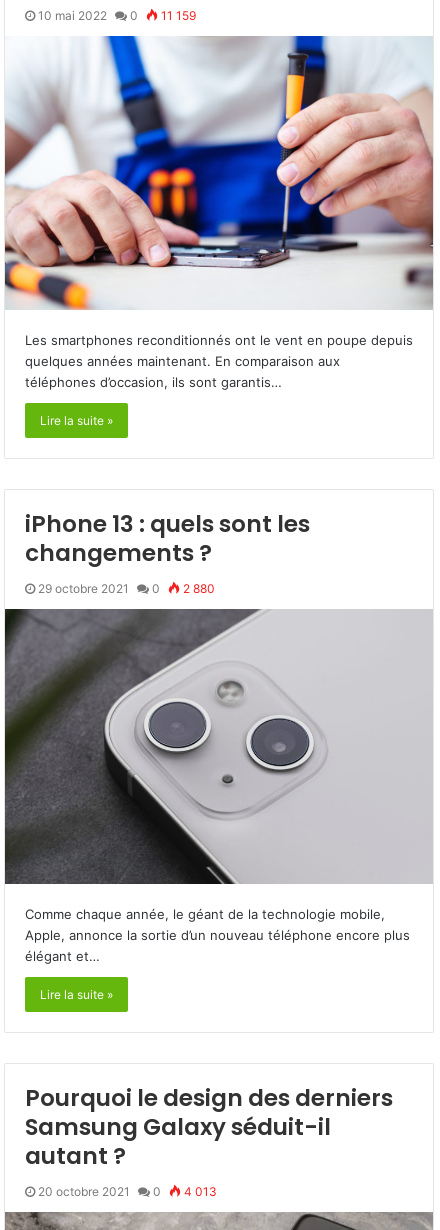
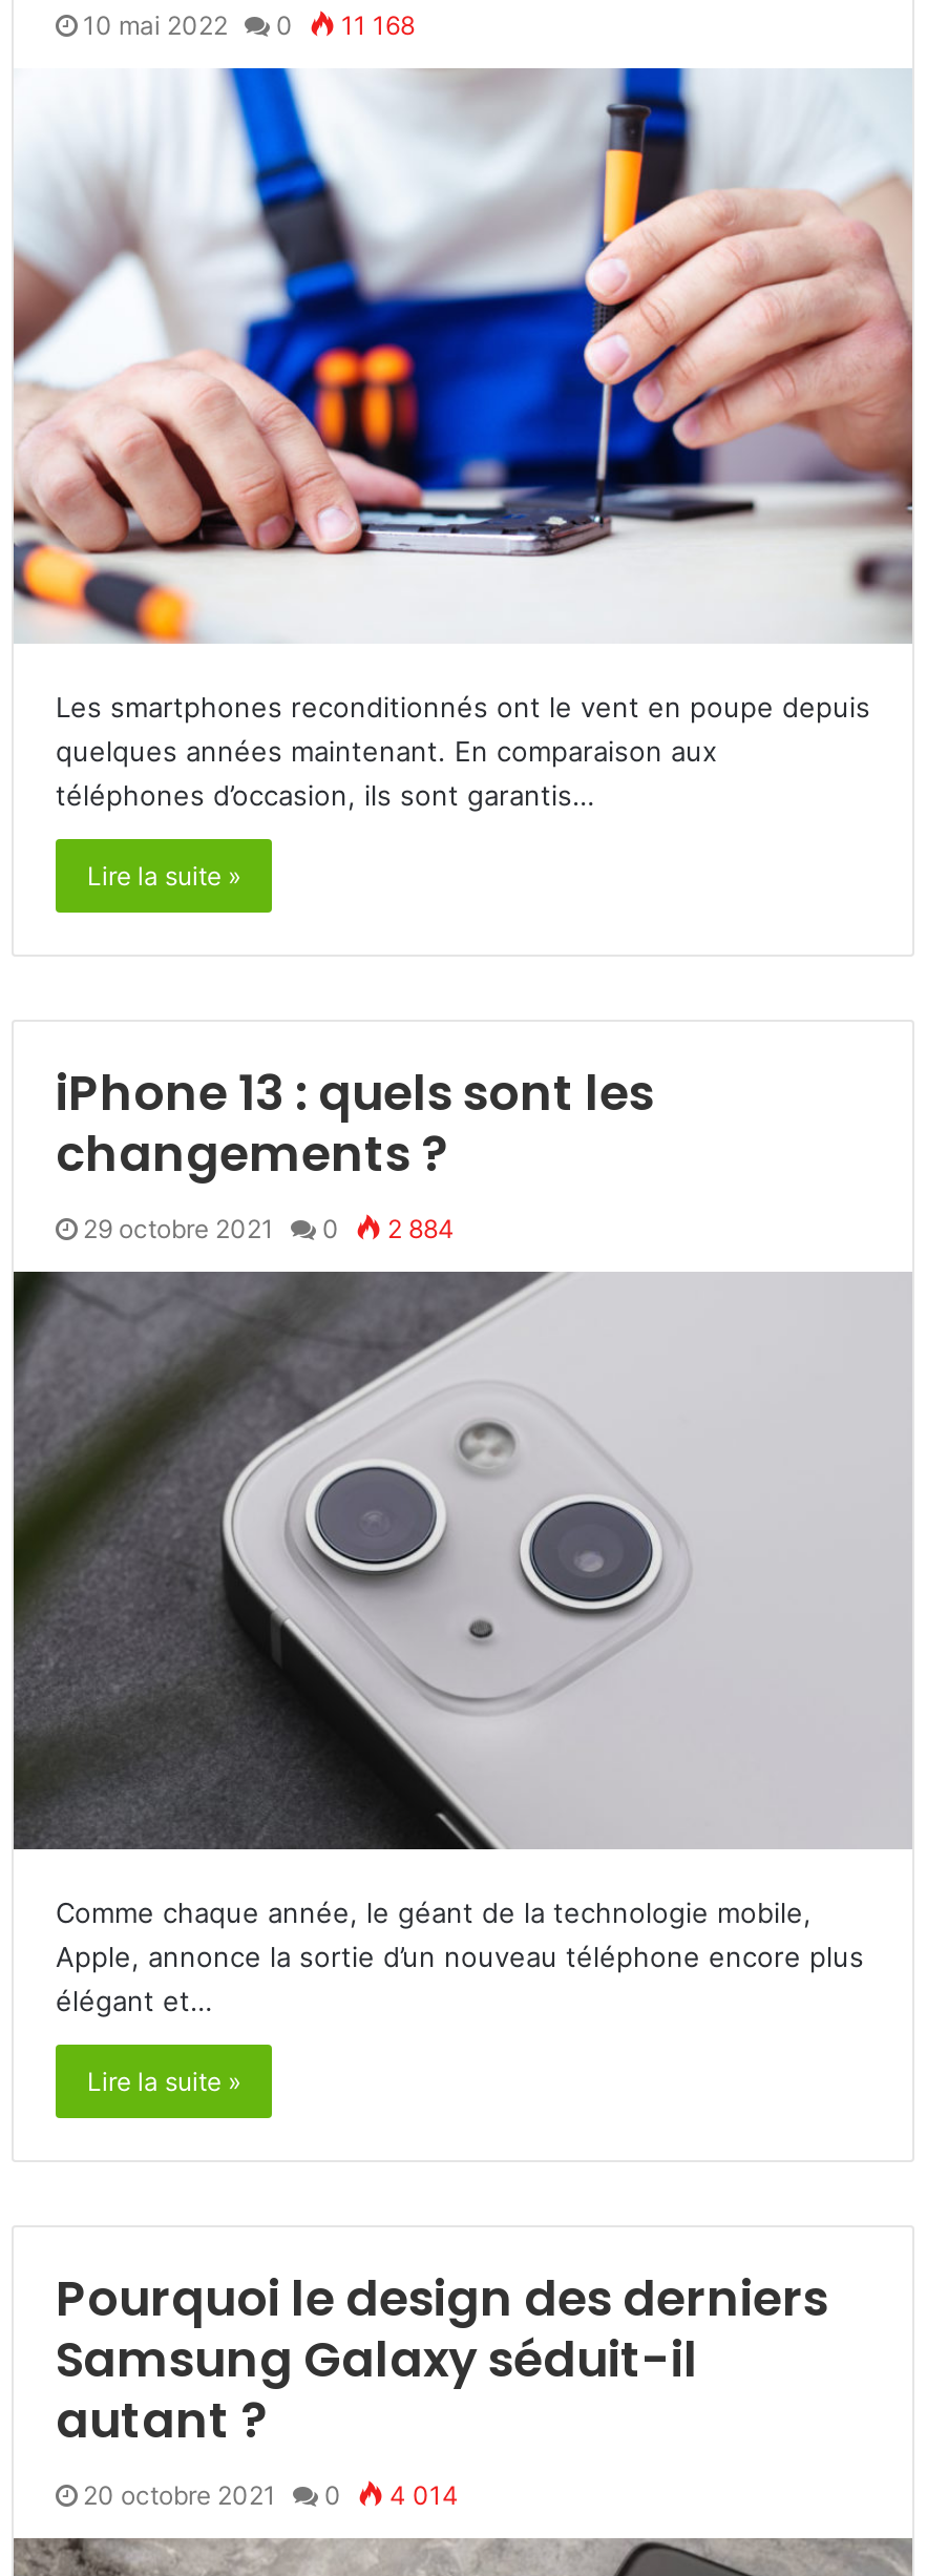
- 10 mai 2022 0 11 159
+ 10 mai 2022 0 11 168

- 29 octobre 2021 0 2 880
+ 29 octobre 2021 0 2 884

- 20 octobre 2021 0 4 013
+ 20 octobre 2021 0 4 014
